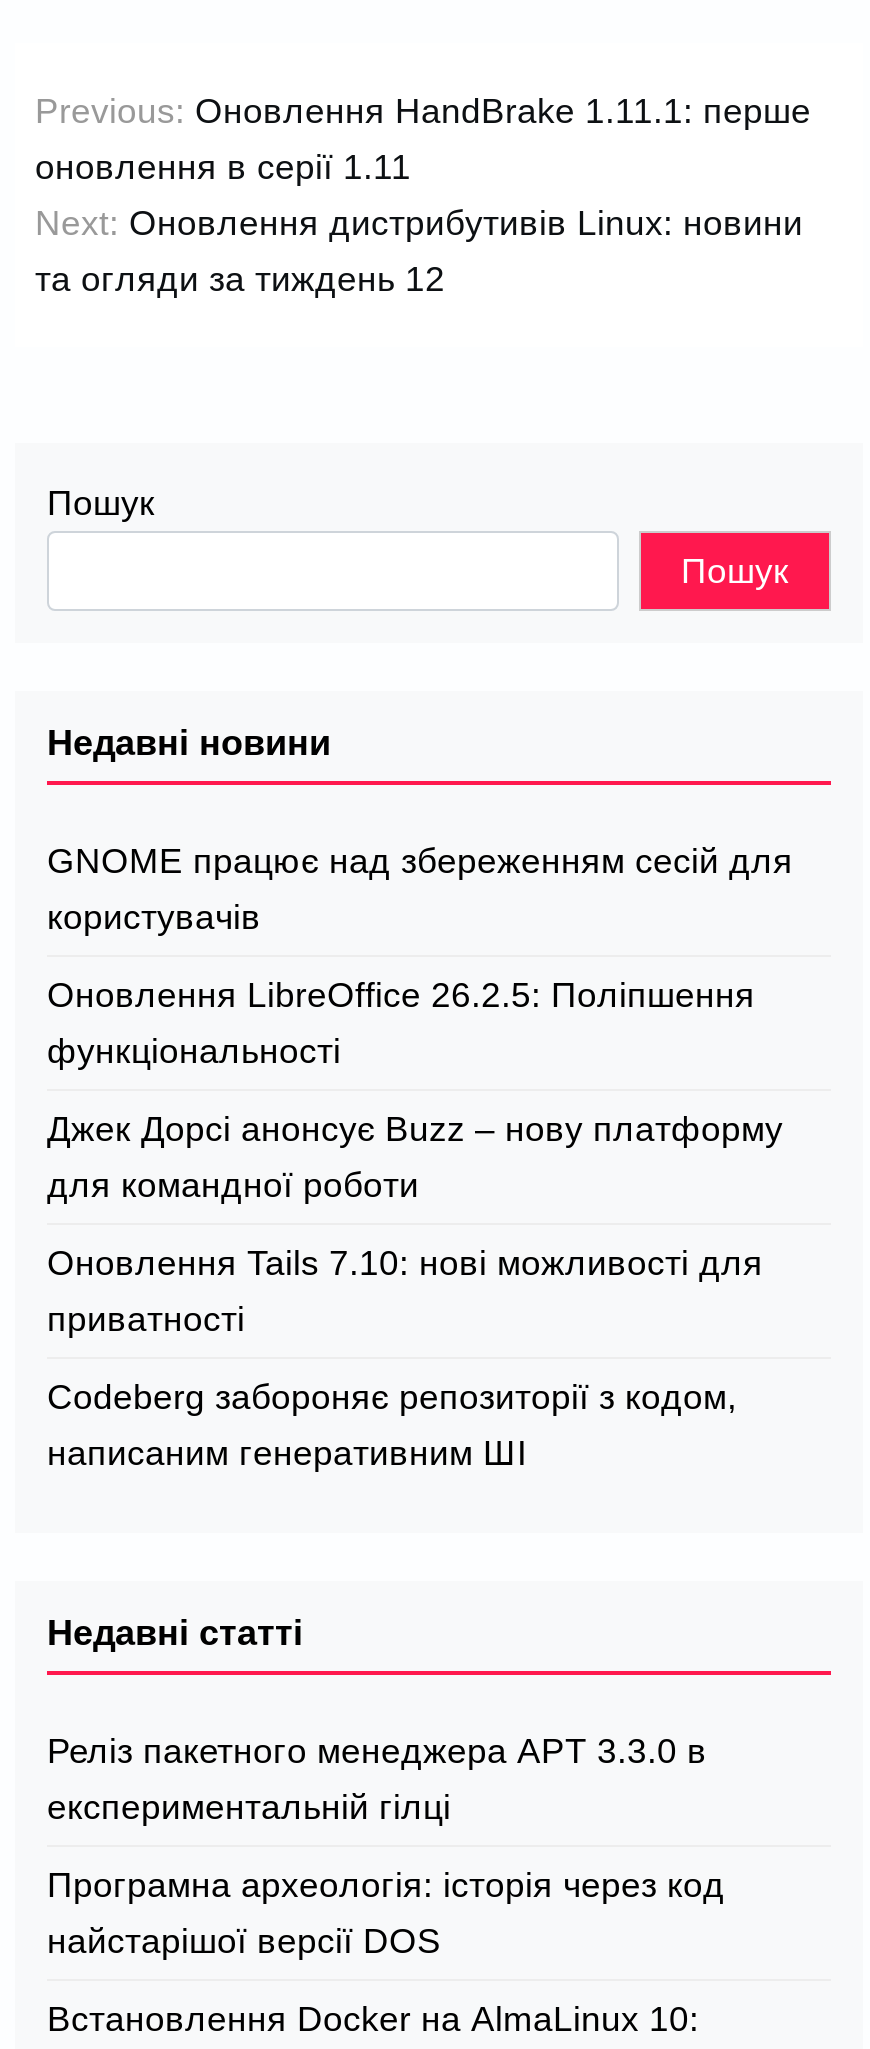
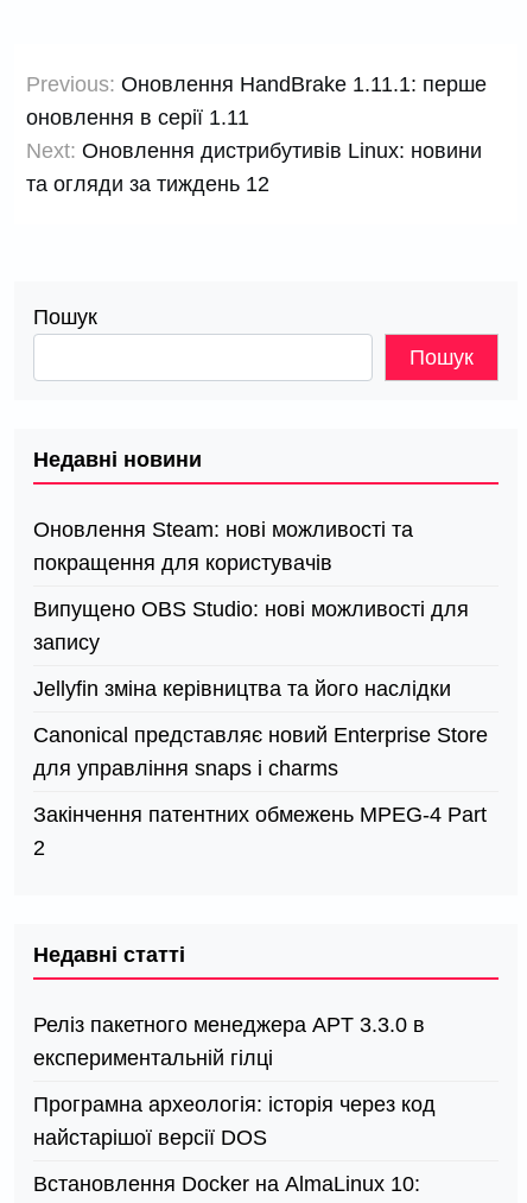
- GNOME працює над збереженням сесій для
- користувачів
+ Оновлення Steam: нові можливості та
+ покращення для користувачів

- Оновлення LibreOffice 26.2.5: Поліпшення
- функціональності
+ Випущено OBS Studio: нові можливості для
+ запису

- Джек Дорсі анонсує Buzz – нову платформу
- для командної роботи
+ Jellyfin зміна керівництва та його наслідки

- Оновлення Tails 7.10: нові можливості для
- приватності
+ Canonical представляє новий Enterprise Store
+ для управління snaps і charms

- Codeberg забороняє репозиторії з кодом,
- написаним генеративним ШІ
+ Закінчення патентних обмежень MPEG-4 Part
+ 2
